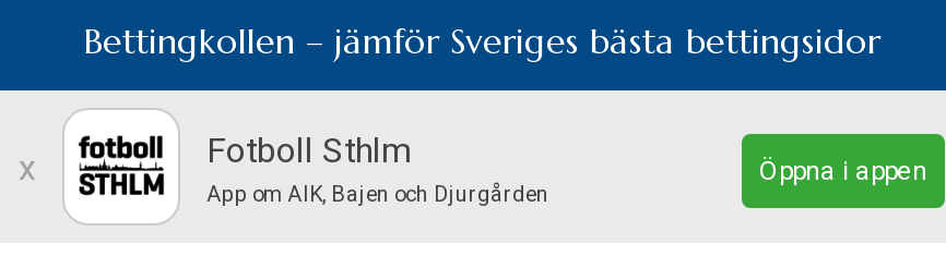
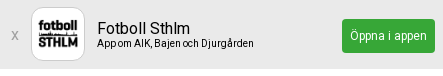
- Bettingkollen – jämför Sveriges bästa bettingsidor
